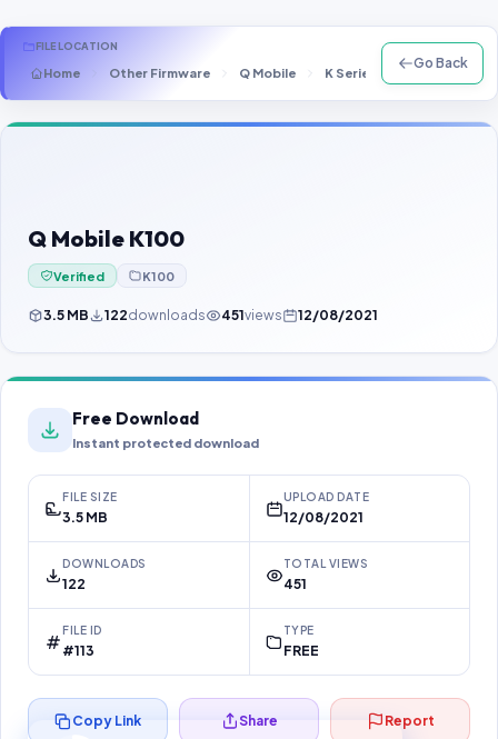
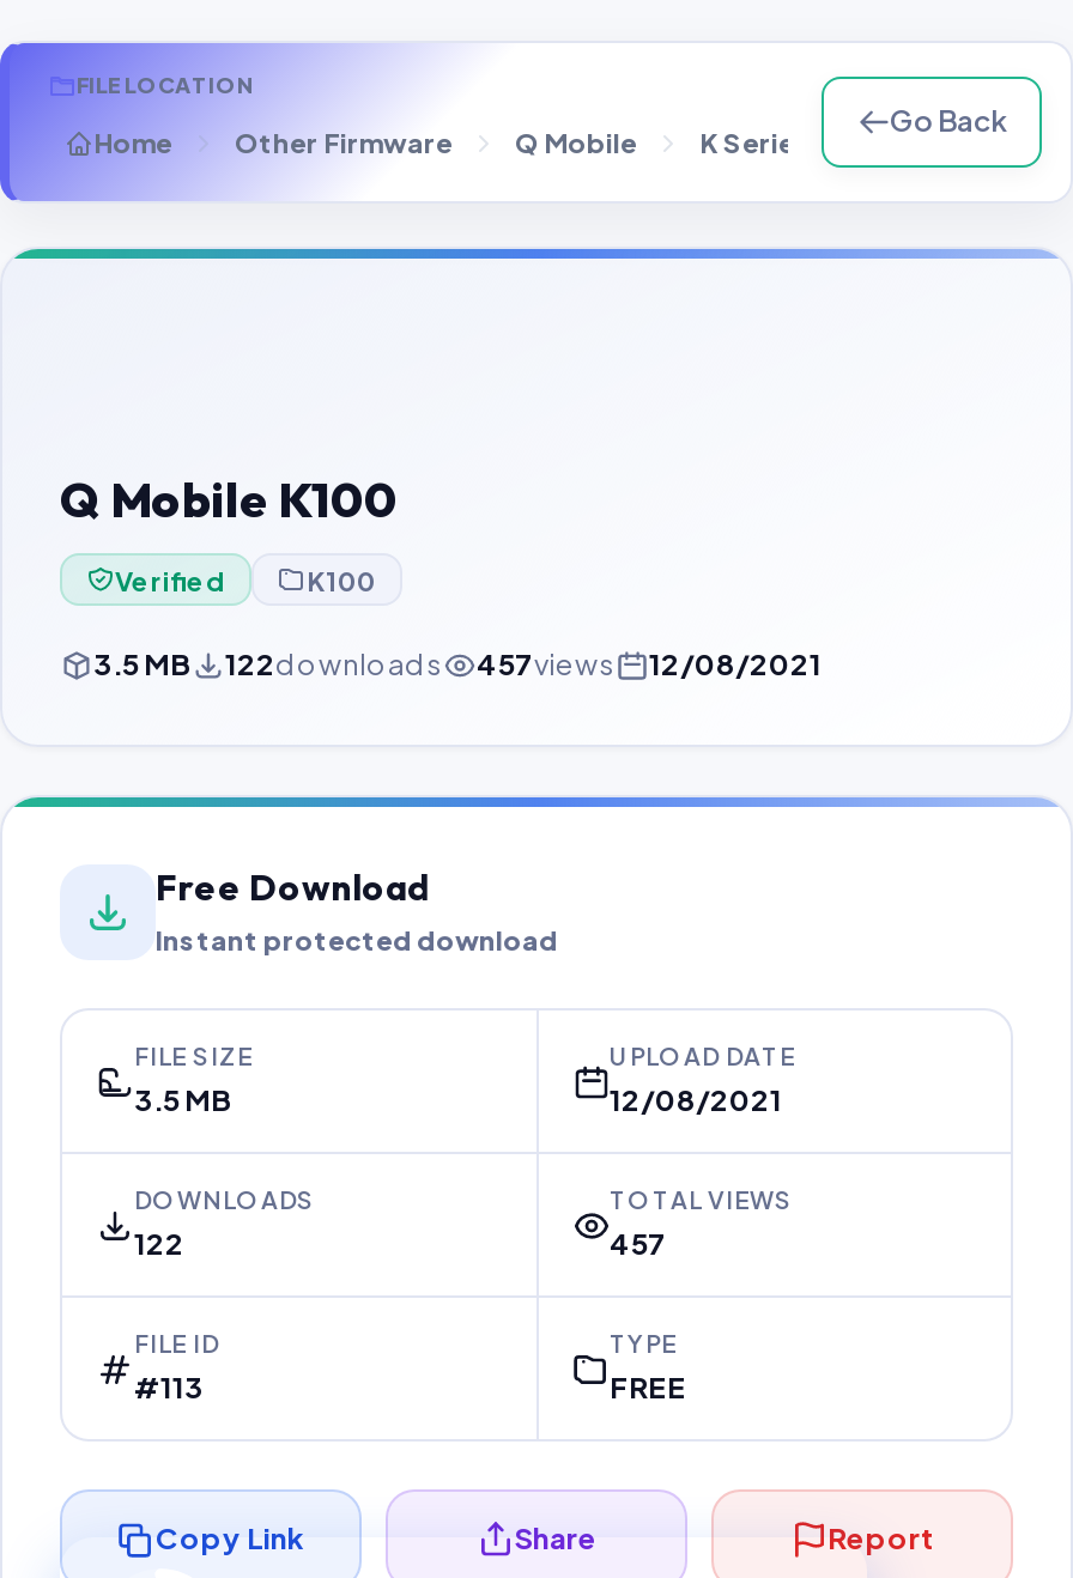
- 3.5 MB 122downloads 451views 12/08/2021
+ 3.5 MB 122downloads 457views 12/08/2021

- 451
+ 457
